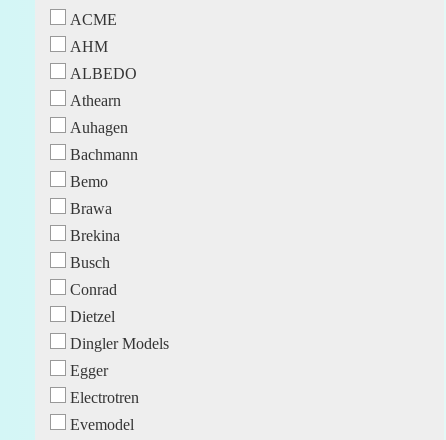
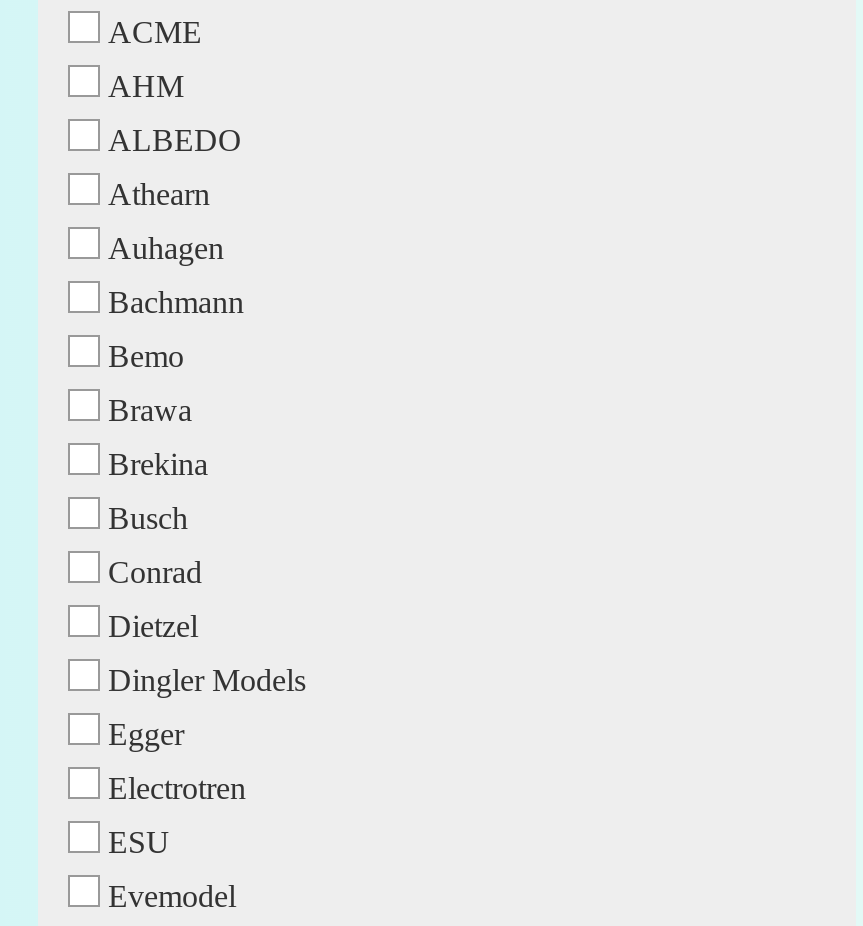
+ ESU
